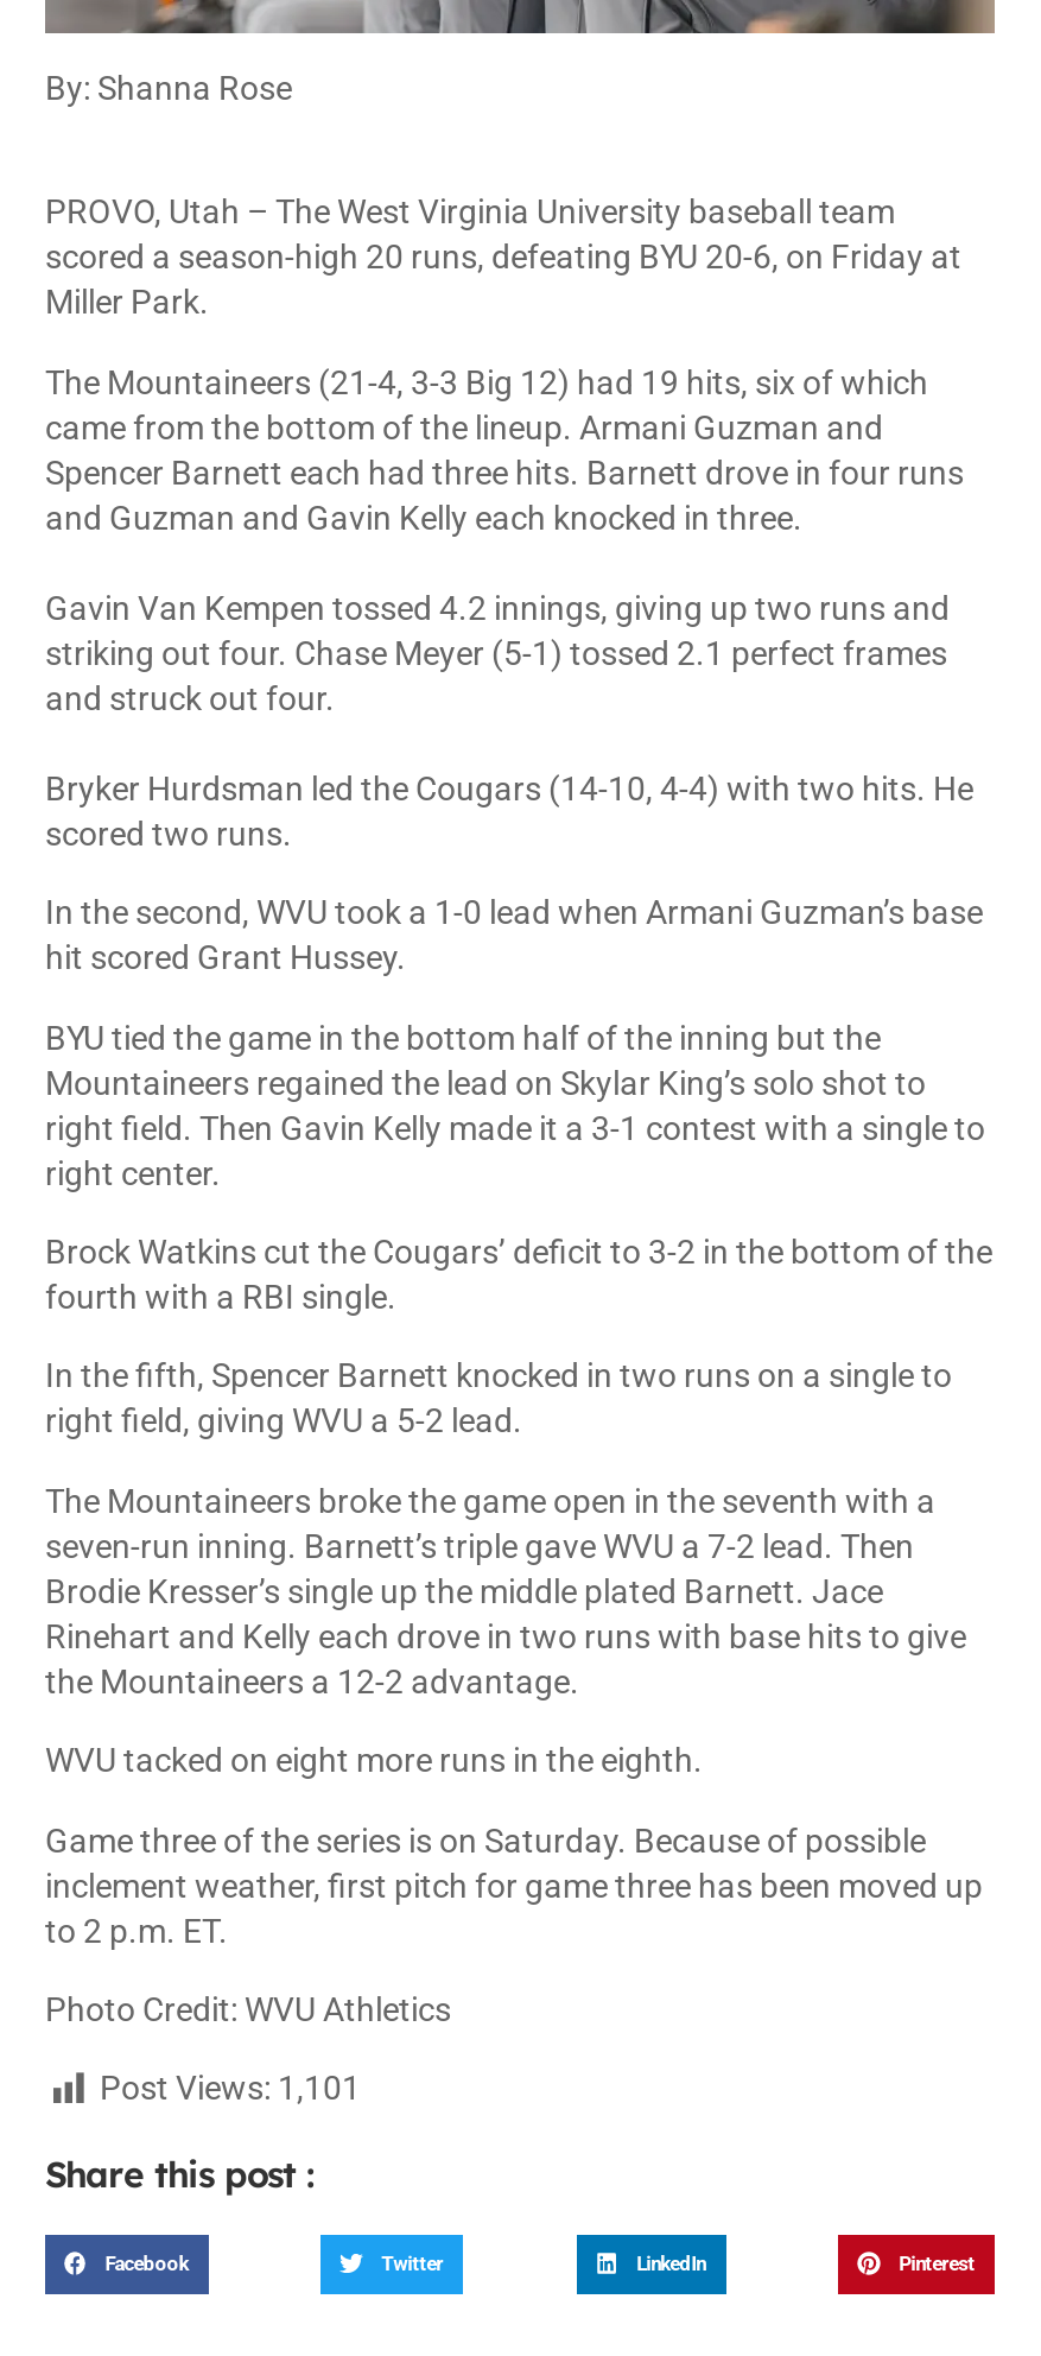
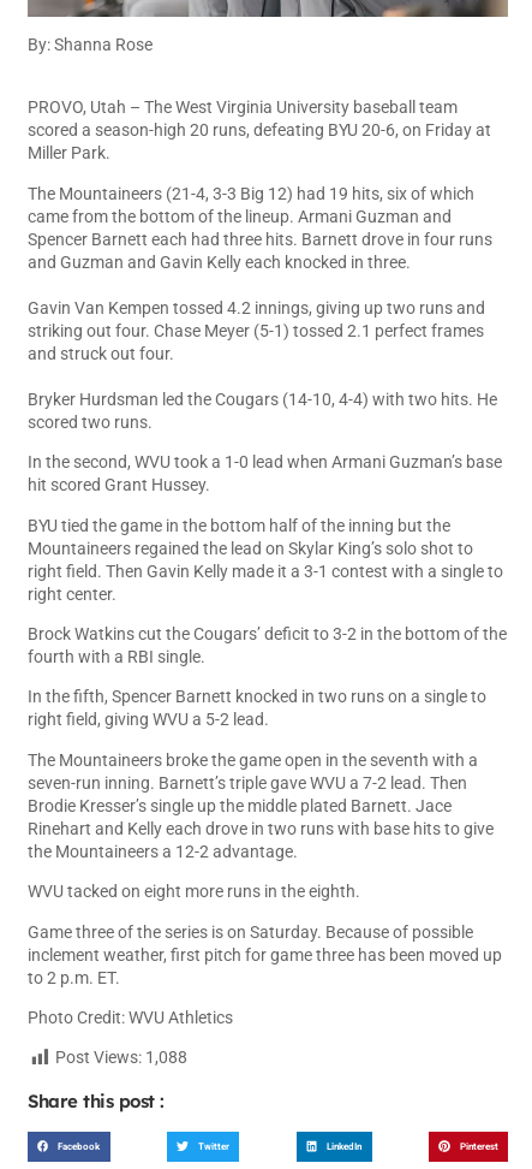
- Post Views: 1,101
+ Post Views: 1,088
